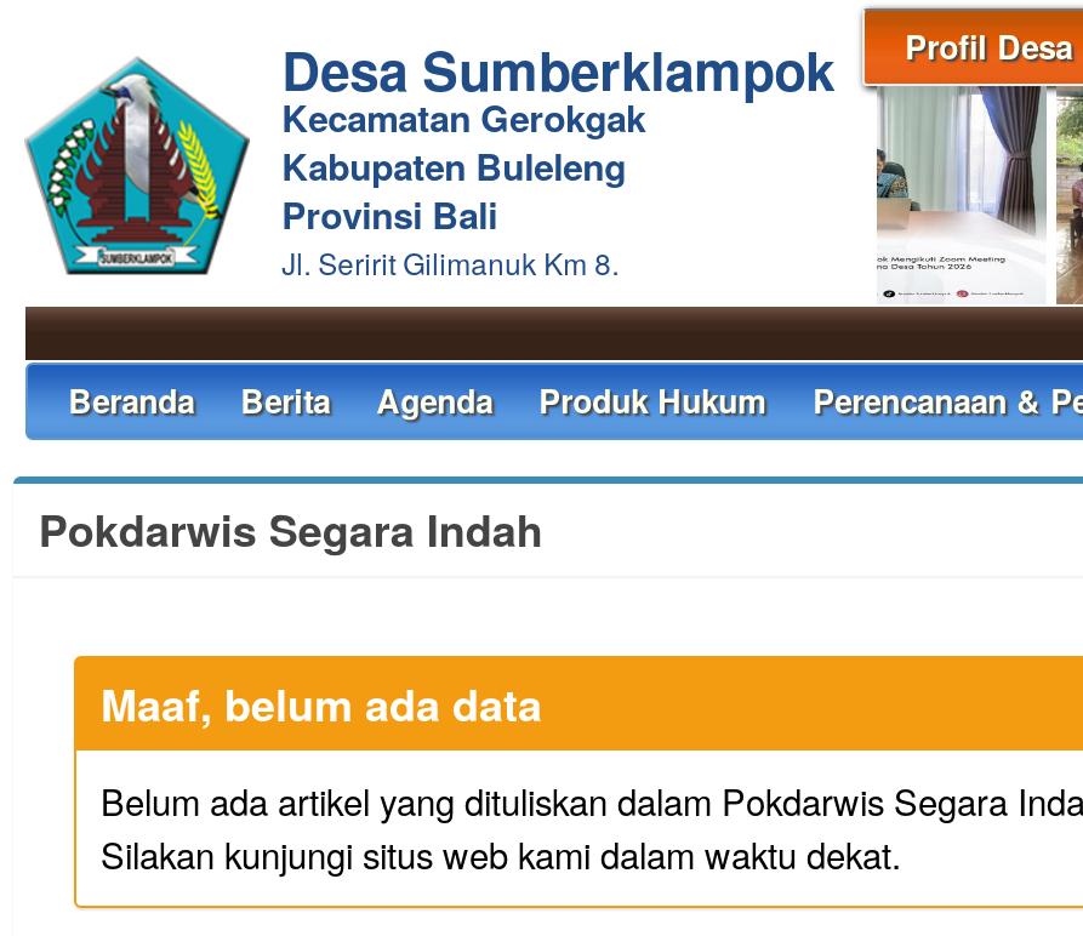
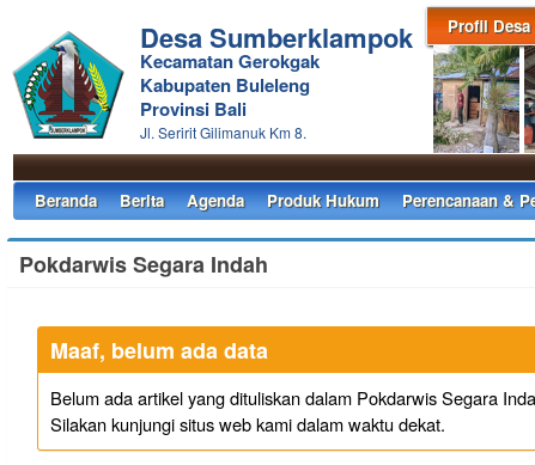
- [image]
+ [image]
